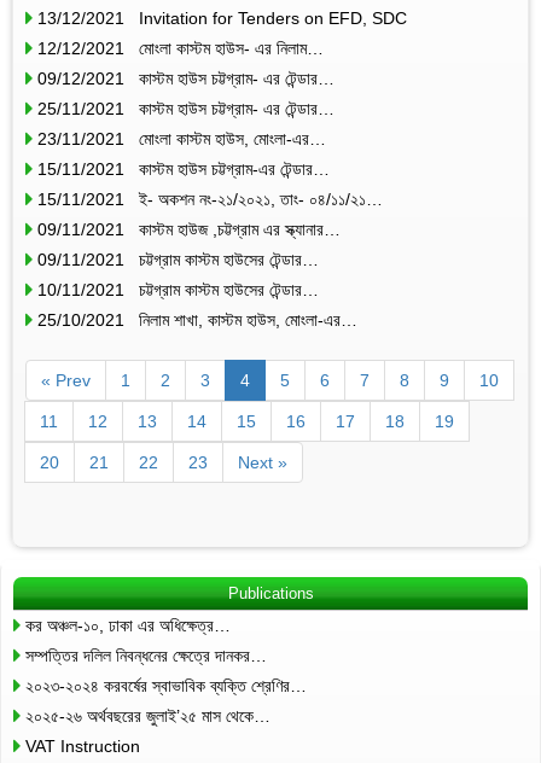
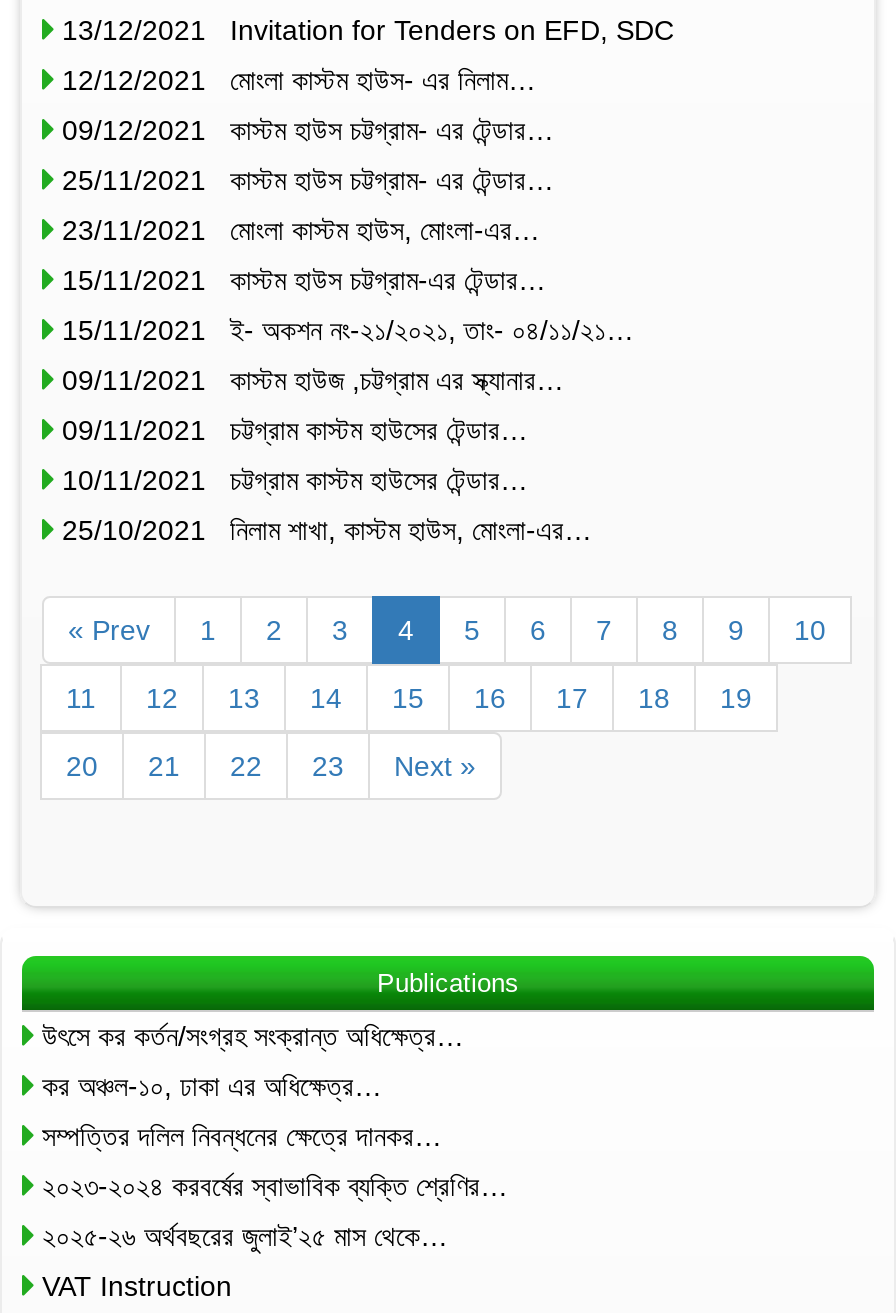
+ উৎসে কর কর্তন/সংগ্রহ সংক্রান্ত অধিক্ষেত্র…
